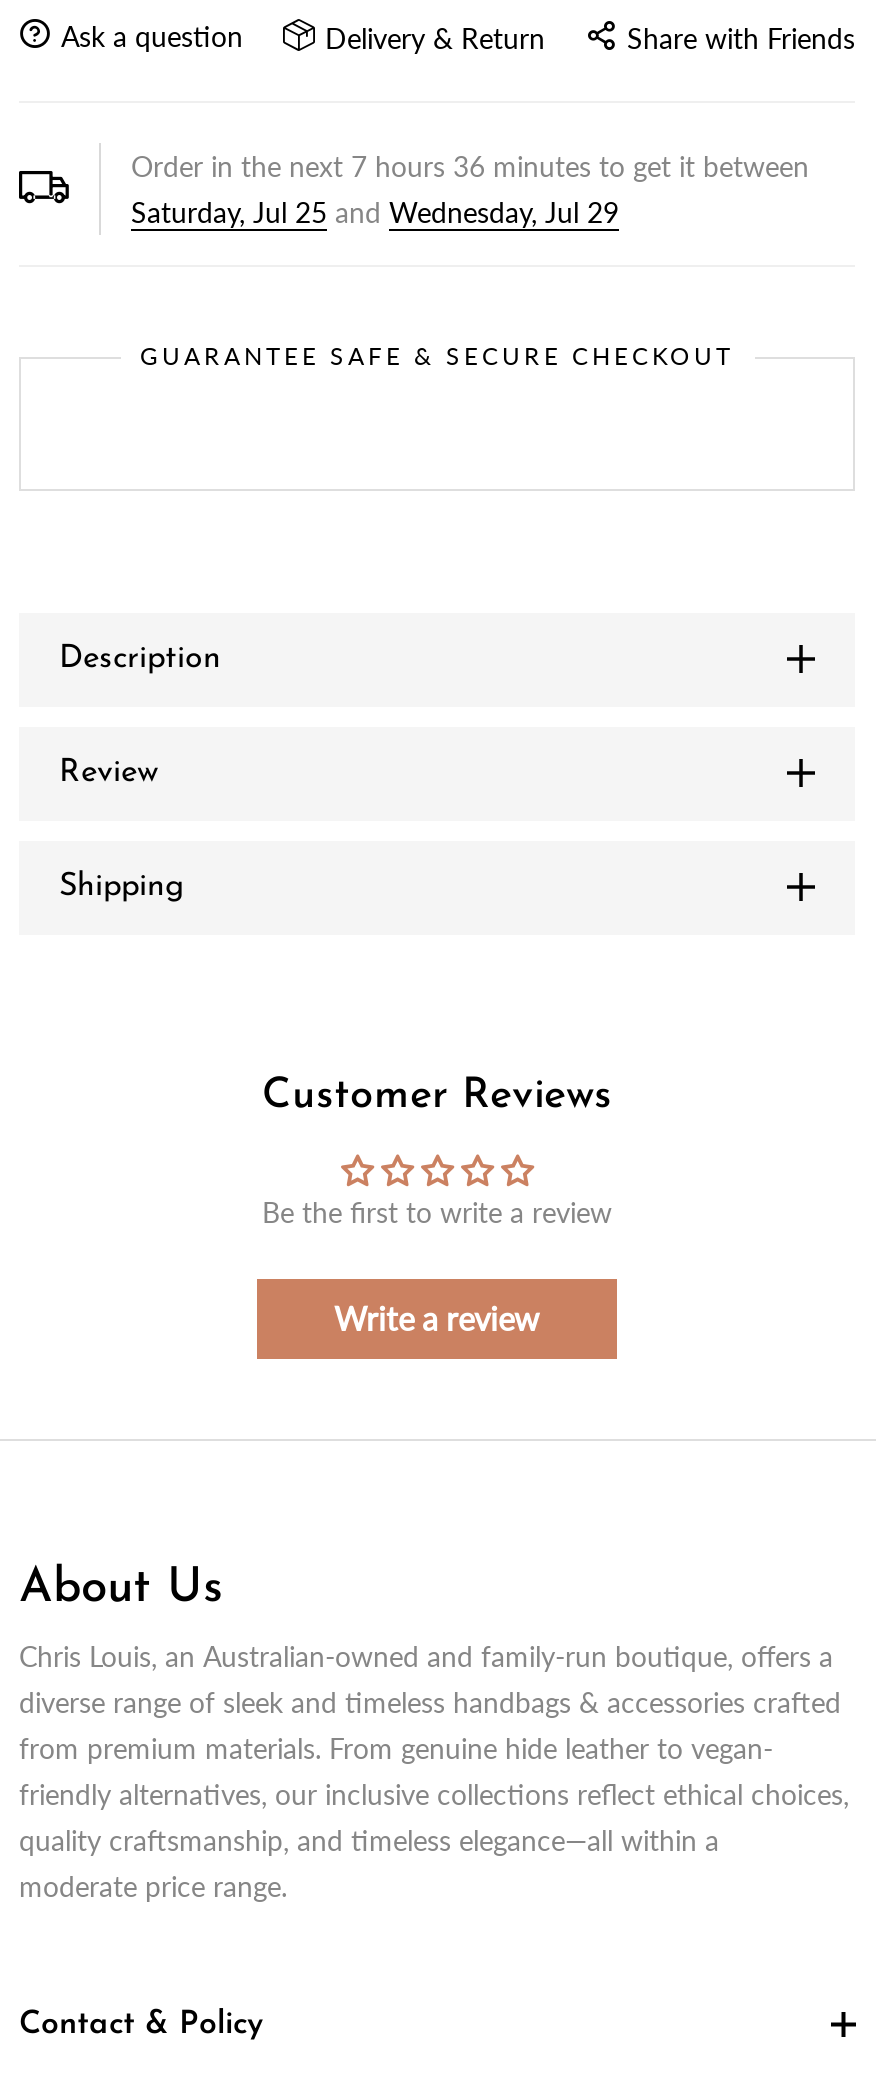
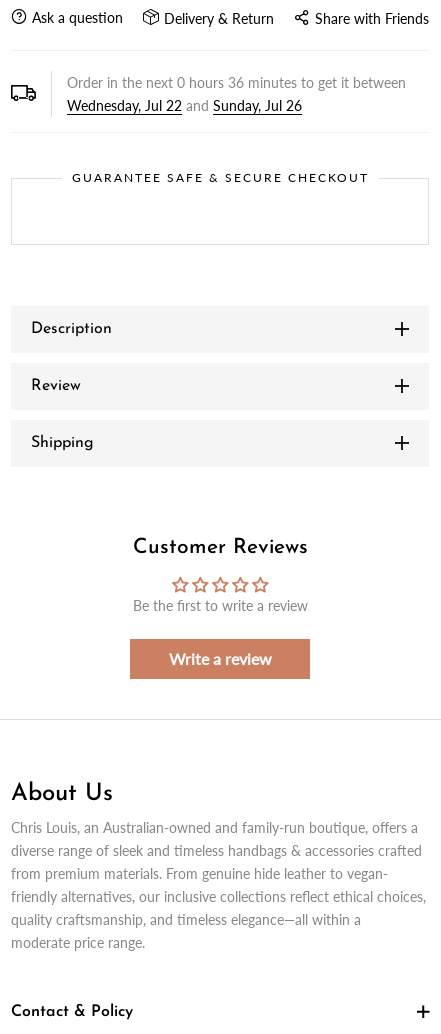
- Order in the next 7 hours 36 minutes to get it between
+ Order in the next 0 hours 36 minutes to get it between

- Saturday, Jul 25 and Wednesday, Jul 29
+ Wednesday, Jul 22 and Sunday, Jul 26
